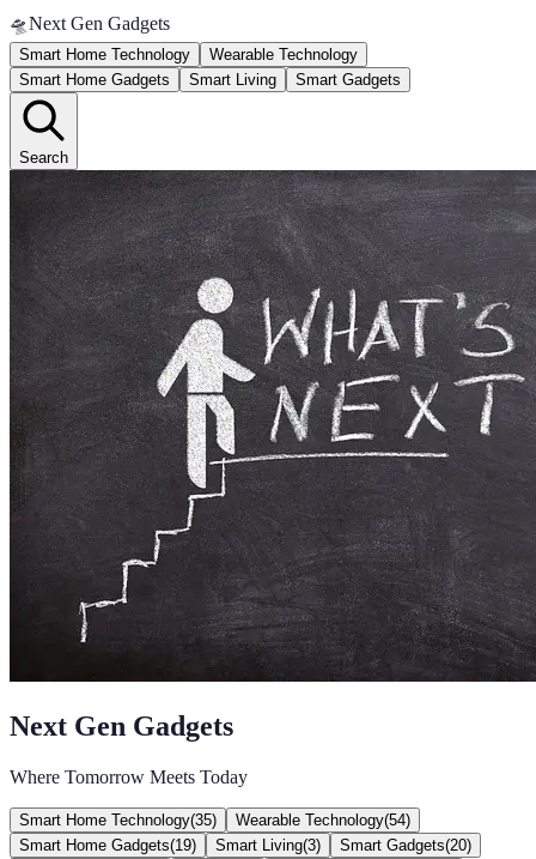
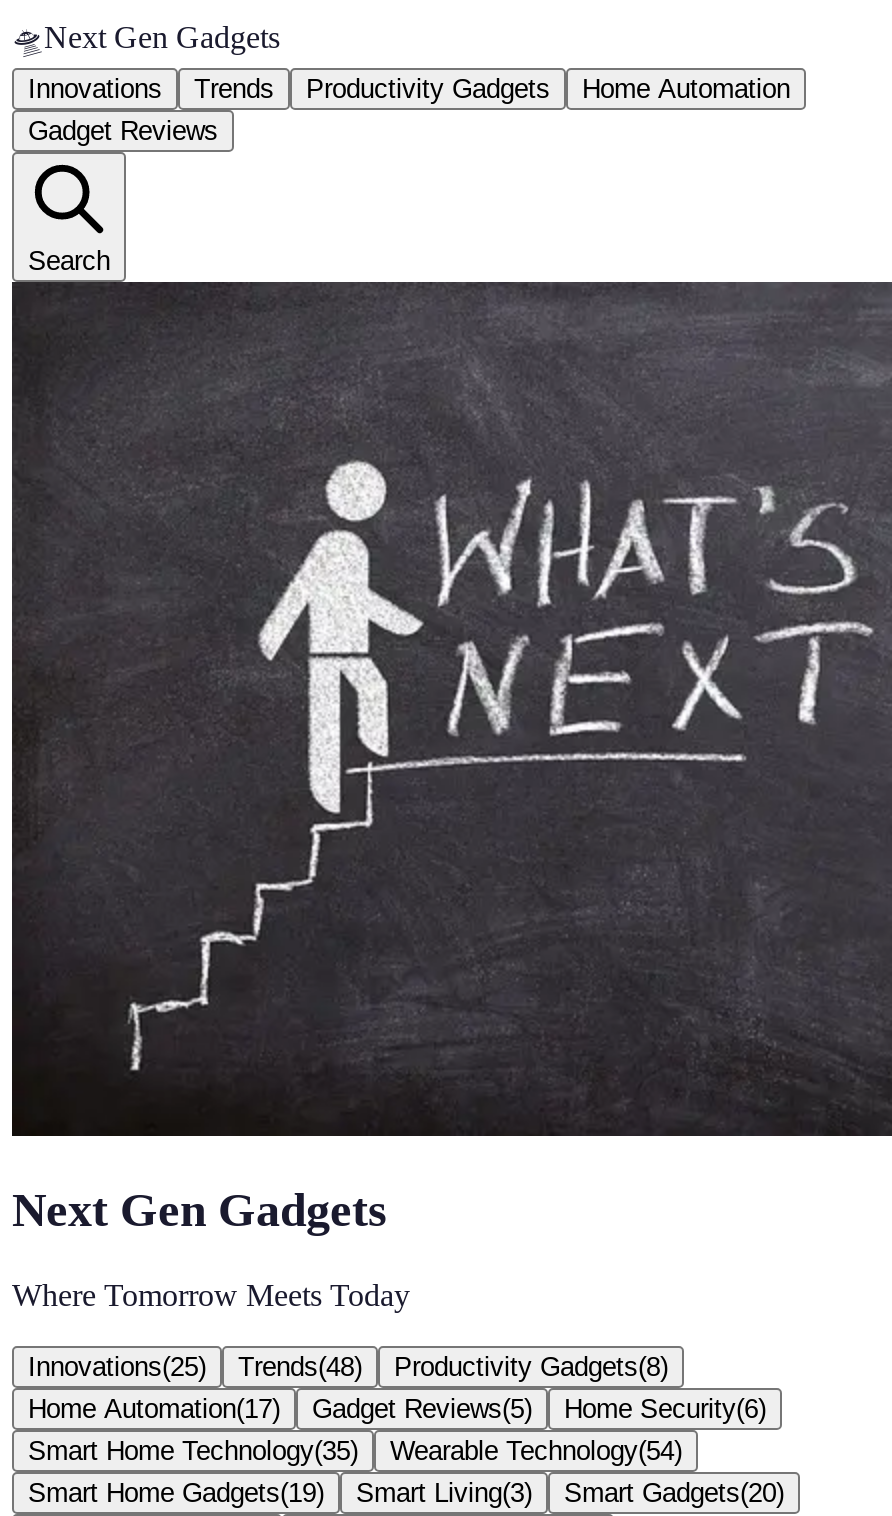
- Smart Home Technology
- Wearable Technology
- Smart Home Gadgets
- Smart Living
- Smart Gadgets
+ Innovations
+ Trends
+ Productivity Gadgets
+ Home Automation
+ Gadget Reviews

+ Innovations(25)
+ Trends(48)
+ Productivity Gadgets(8)
+ Home Automation(17)
+ Gadget Reviews(5)
+ Home Security(6)
